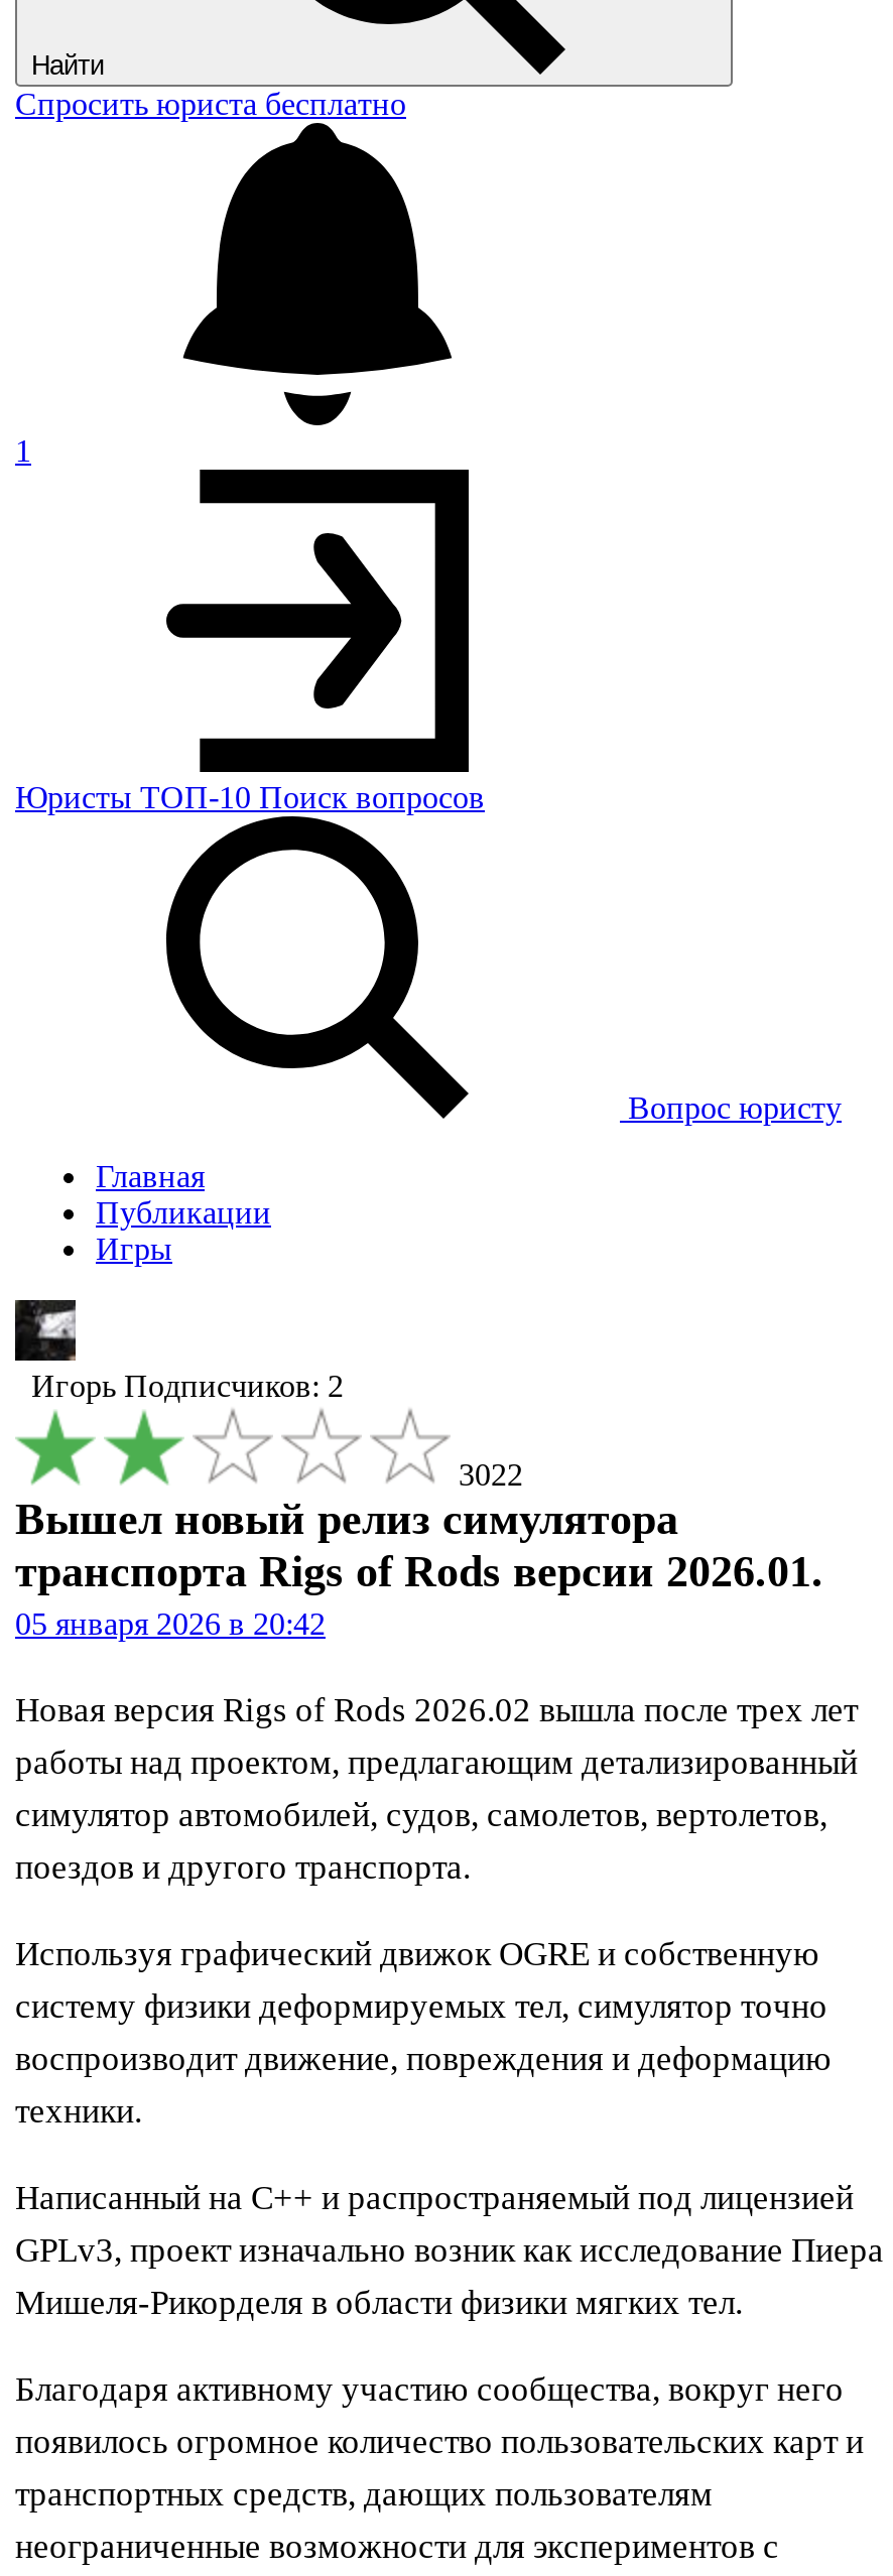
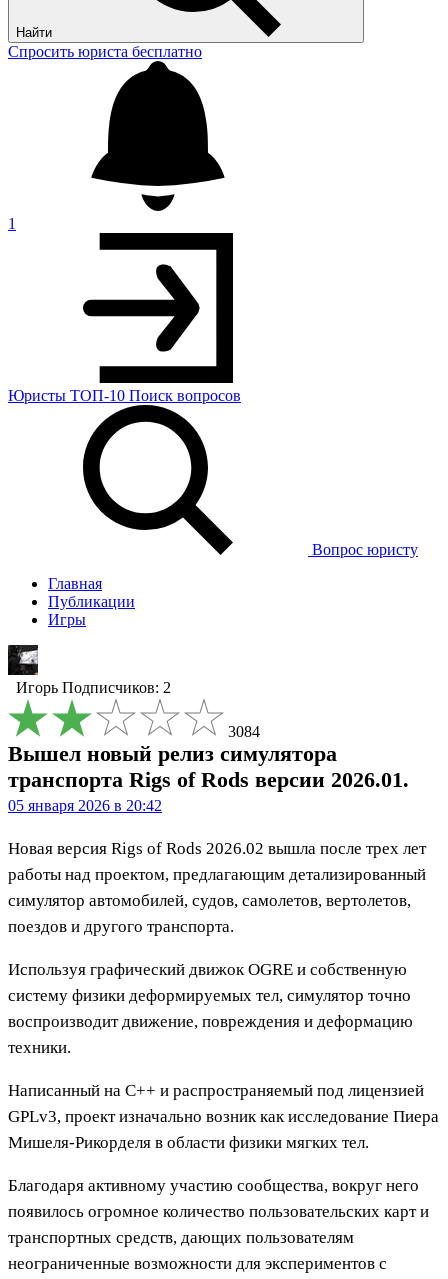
- 3022
+ 3084
